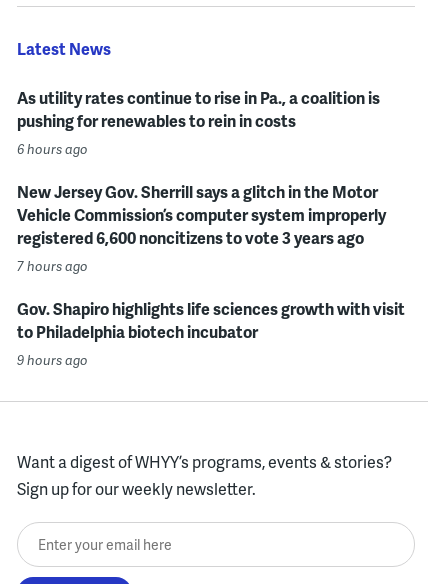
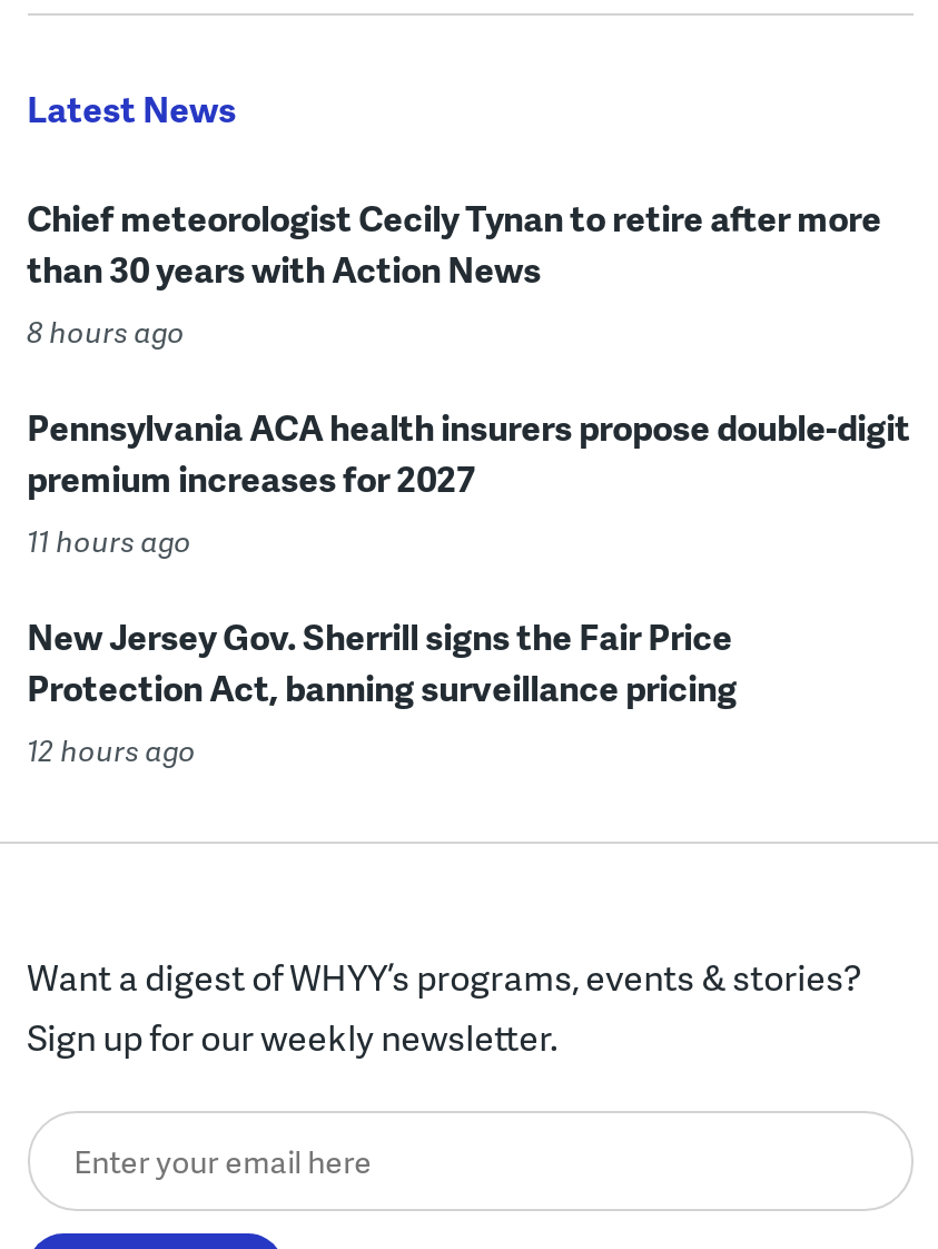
- As utility rates continue to rise in Pa., a coalition is
- pushing for renewables to rein in costs
- 6 hours ago
+ Chief meteorologist Cecily Tynan to retire after more
+ than 30 years with Action News
+ 8 hours ago

- New Jersey Gov. Sherrill says a glitch in the Motor
- Vehicle Commission’s computer system improperly
- registered 6,600 noncitizens to vote 3 years ago
- 7 hours ago
+ Pennsylvania ACA health insurers propose double-digit
+ premium increases for 2027
+ 11 hours ago

- Gov. Shapiro highlights life sciences growth with visit
- to Philadelphia biotech incubator
- 9 hours ago
+ New Jersey Gov. Sherrill signs the Fair Price
+ Protection Act, banning surveillance pricing
+ 12 hours ago
